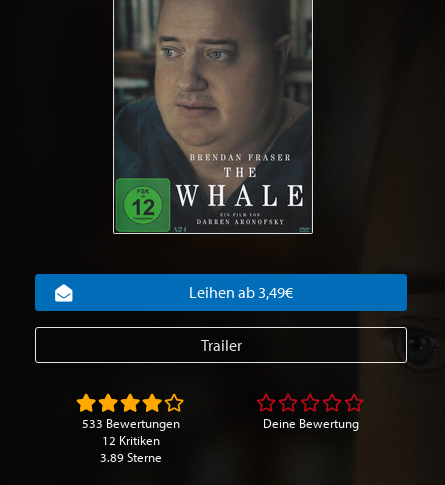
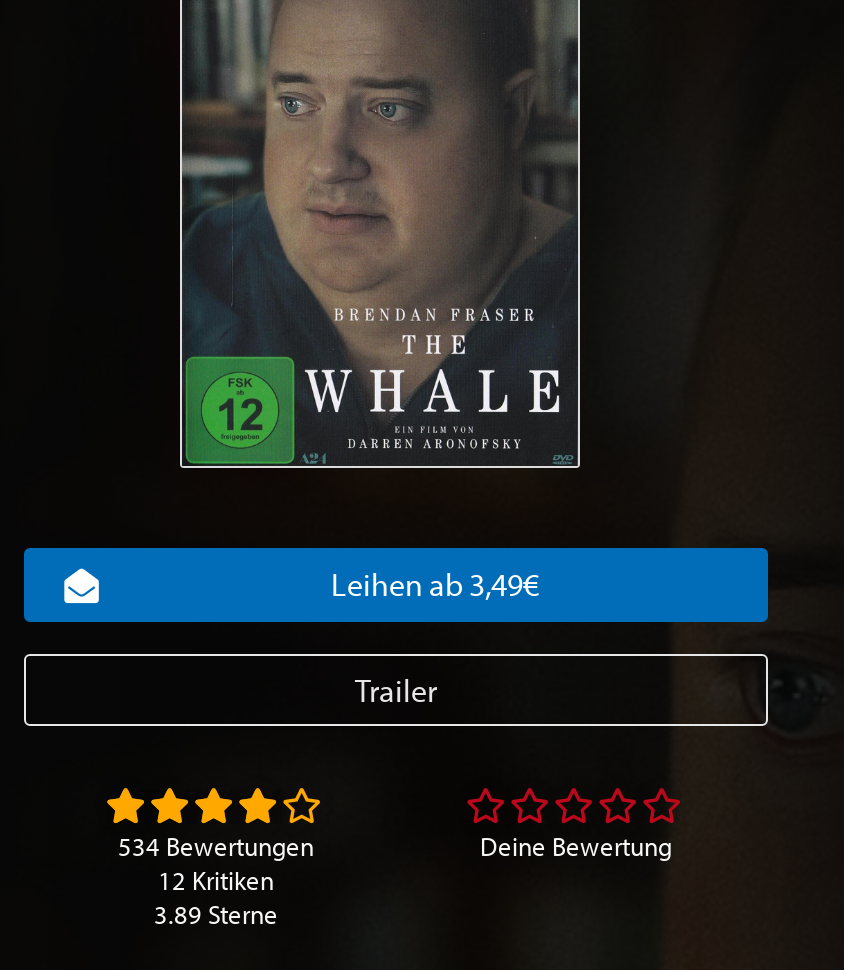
- 533 Bewertungen
+ 534 Bewertungen
